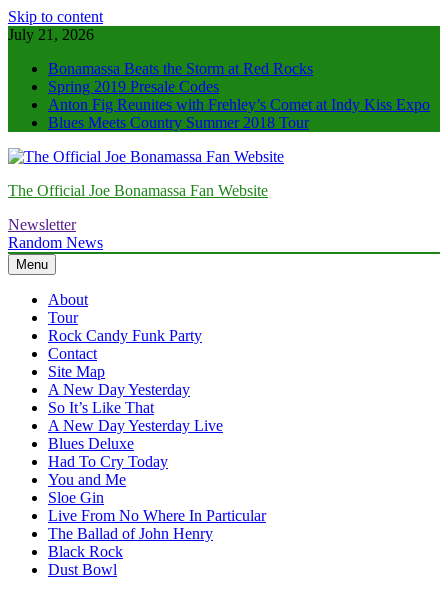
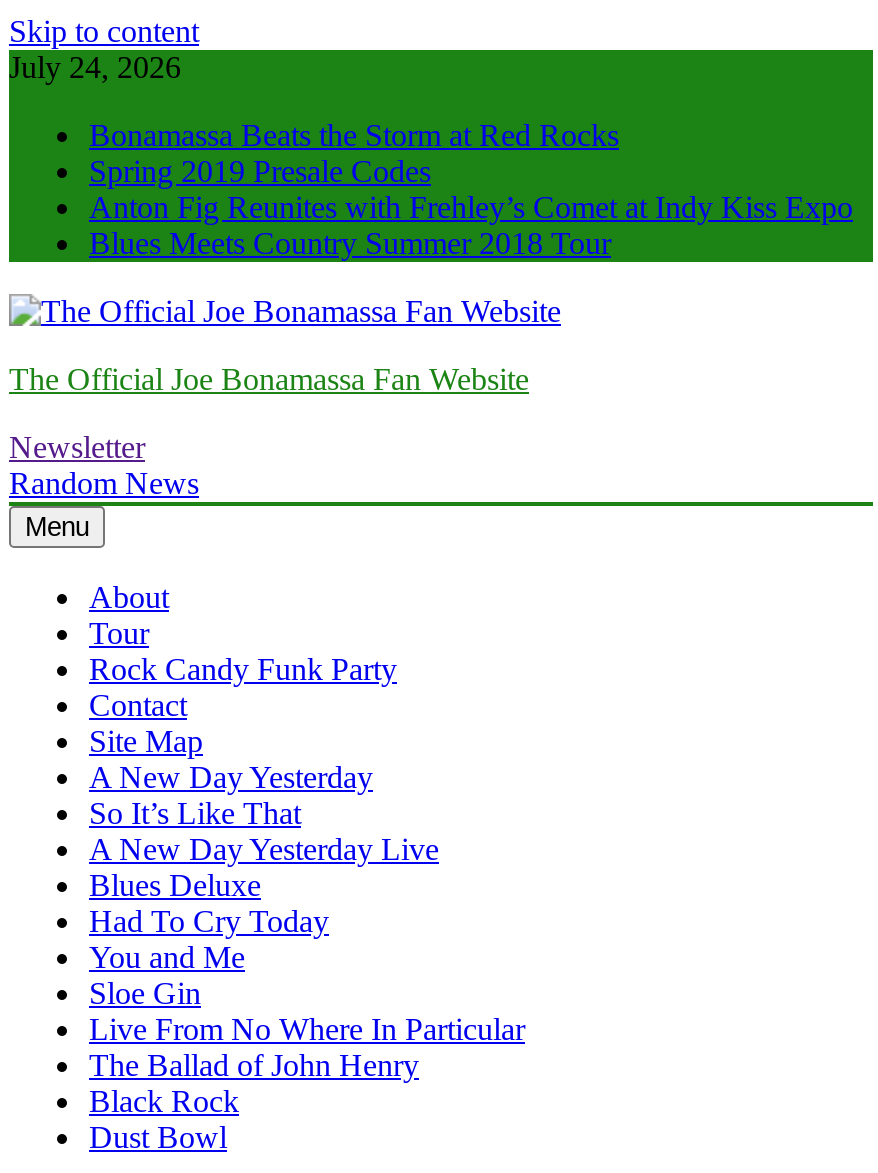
- July 21, 2026
+ July 24, 2026
